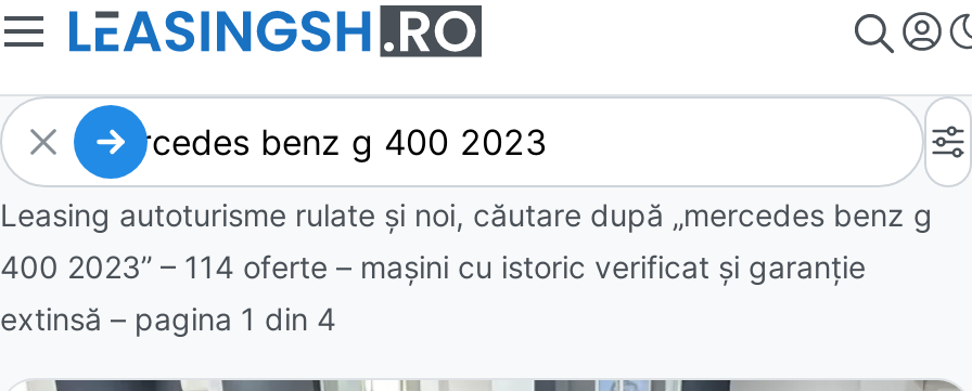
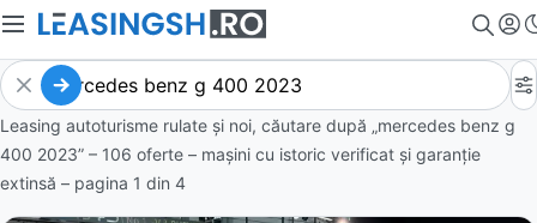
- 400 2023” – 114 oferte – mașini cu istoric verificat și garanție
+ 400 2023” – 106 oferte – mașini cu istoric verificat și garanție
